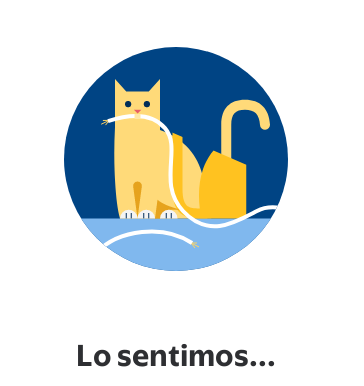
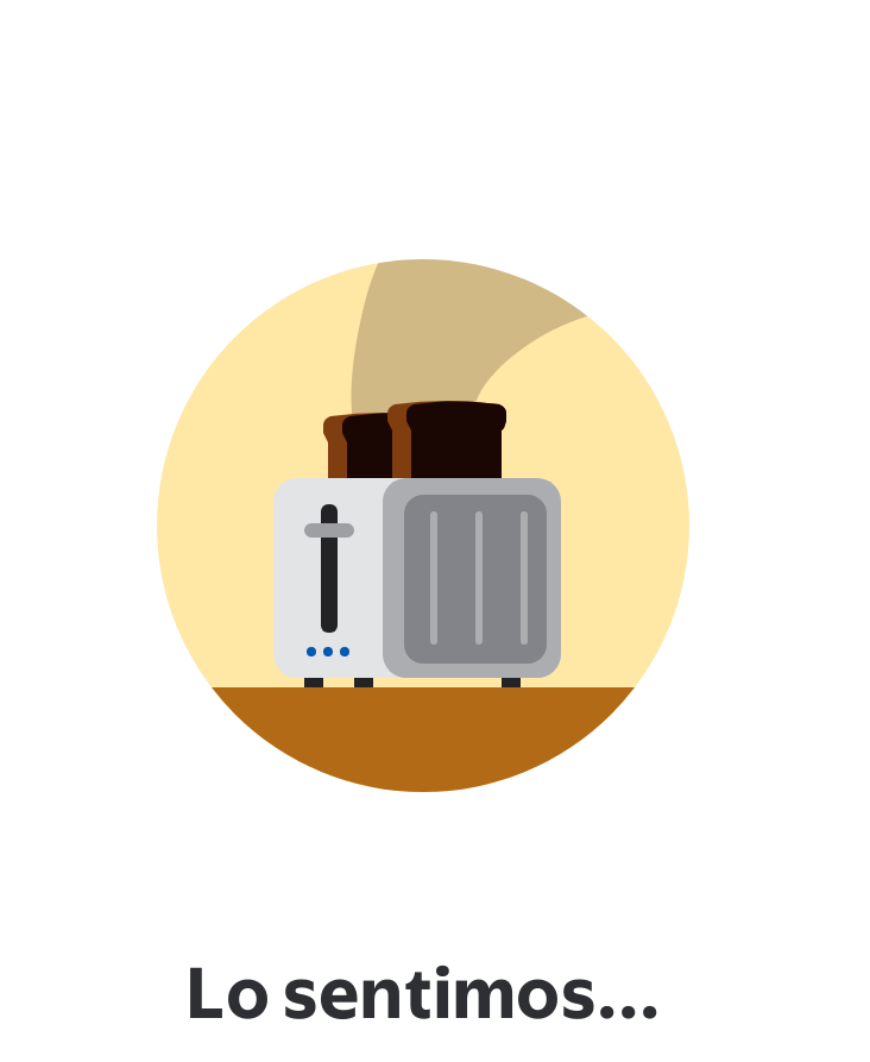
- [image]
+ [image]
